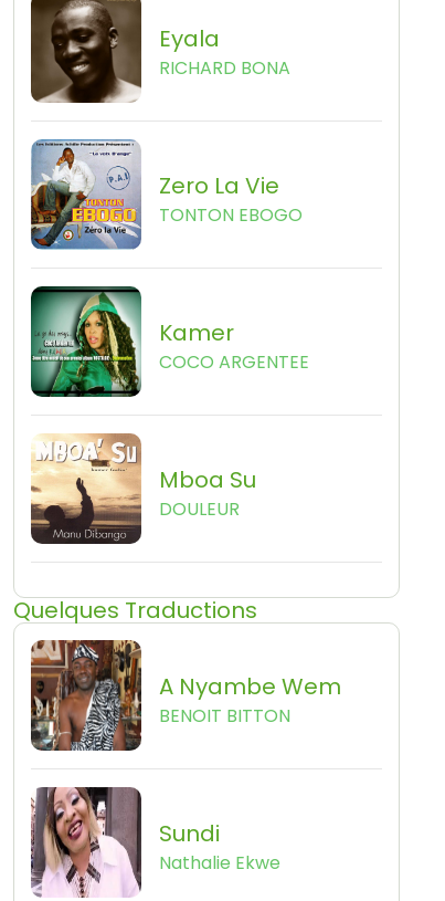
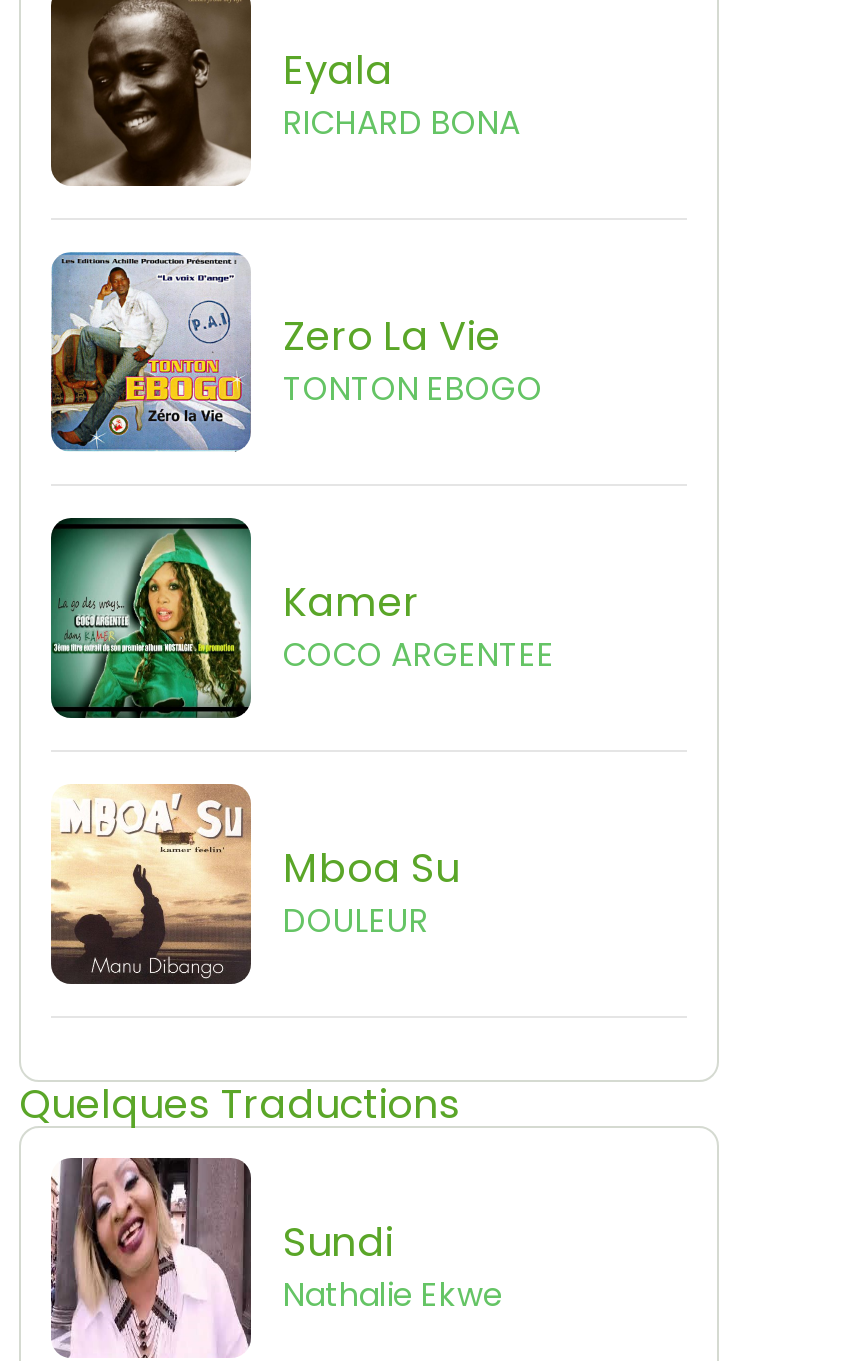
- [image]
- A Nyambe Wem
- BENOIT BITTON
